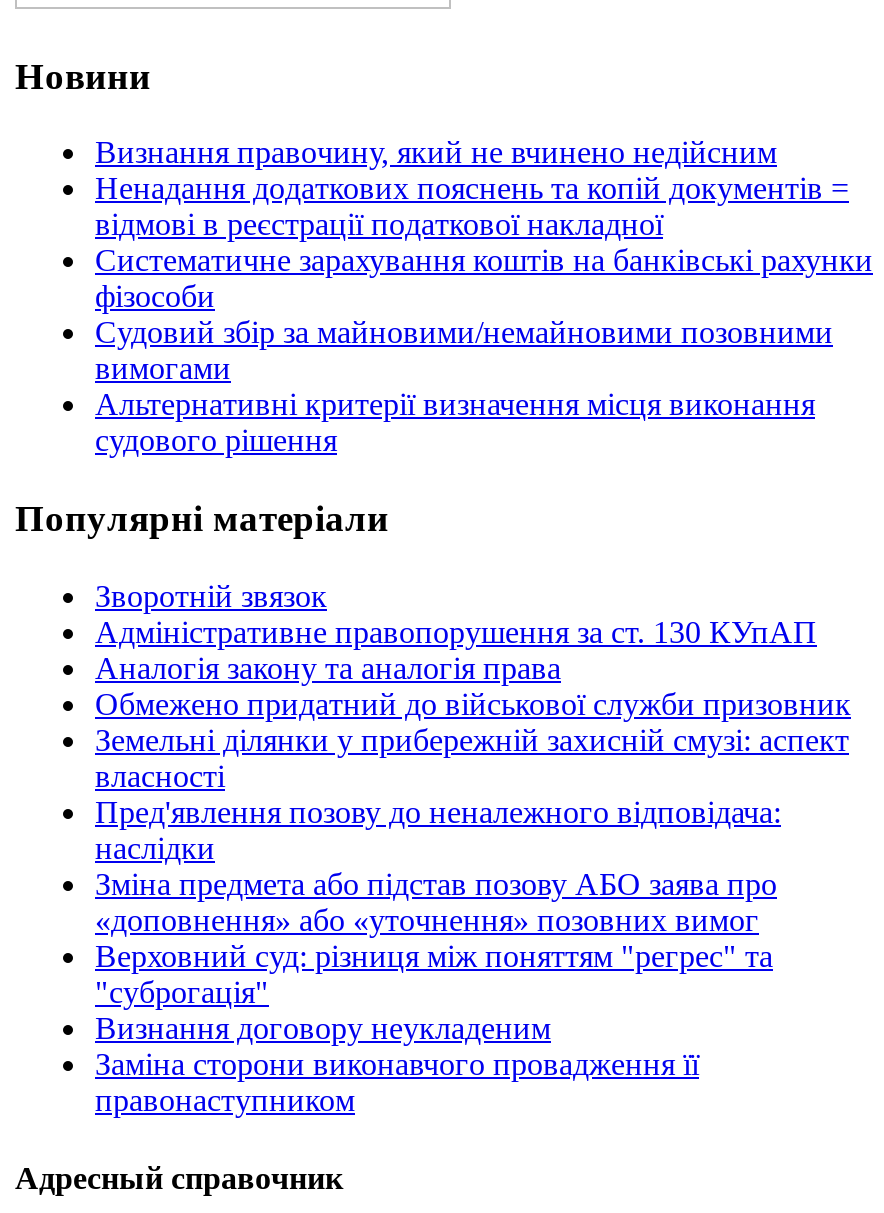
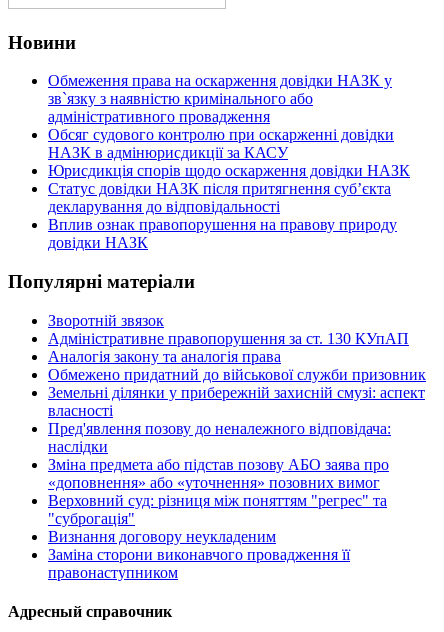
- Визнання правочину, який не вчинено недійсним
- Ненадання додаткових пояснень та копій документів =
- відмові в реєстрації податкової накладної
- Систематичне зарахування коштів на банківські рахунки
- фізособи
- Судовий збір за майновими/немайновими позовними
- вимогами
- Альтернативні критерії визначення місця виконання
- судового рішення
+ Обмеження права на оскарження довідки НАЗК у
+ зв`язку з наявністю кримінального або
+ адміністративного провадження
+ Обсяг судового контролю при оскарженні довідки
+ НАЗК в адмінюрисдикції за КАСУ
+ Юрисдикція спорів щодо оскарження довідки НАЗК
+ Статус довідки НАЗК після притягнення суб’єкта
+ декларування до відповідальності
+ Вплив ознак правопорушення на правову природу
+ довідки НАЗК
